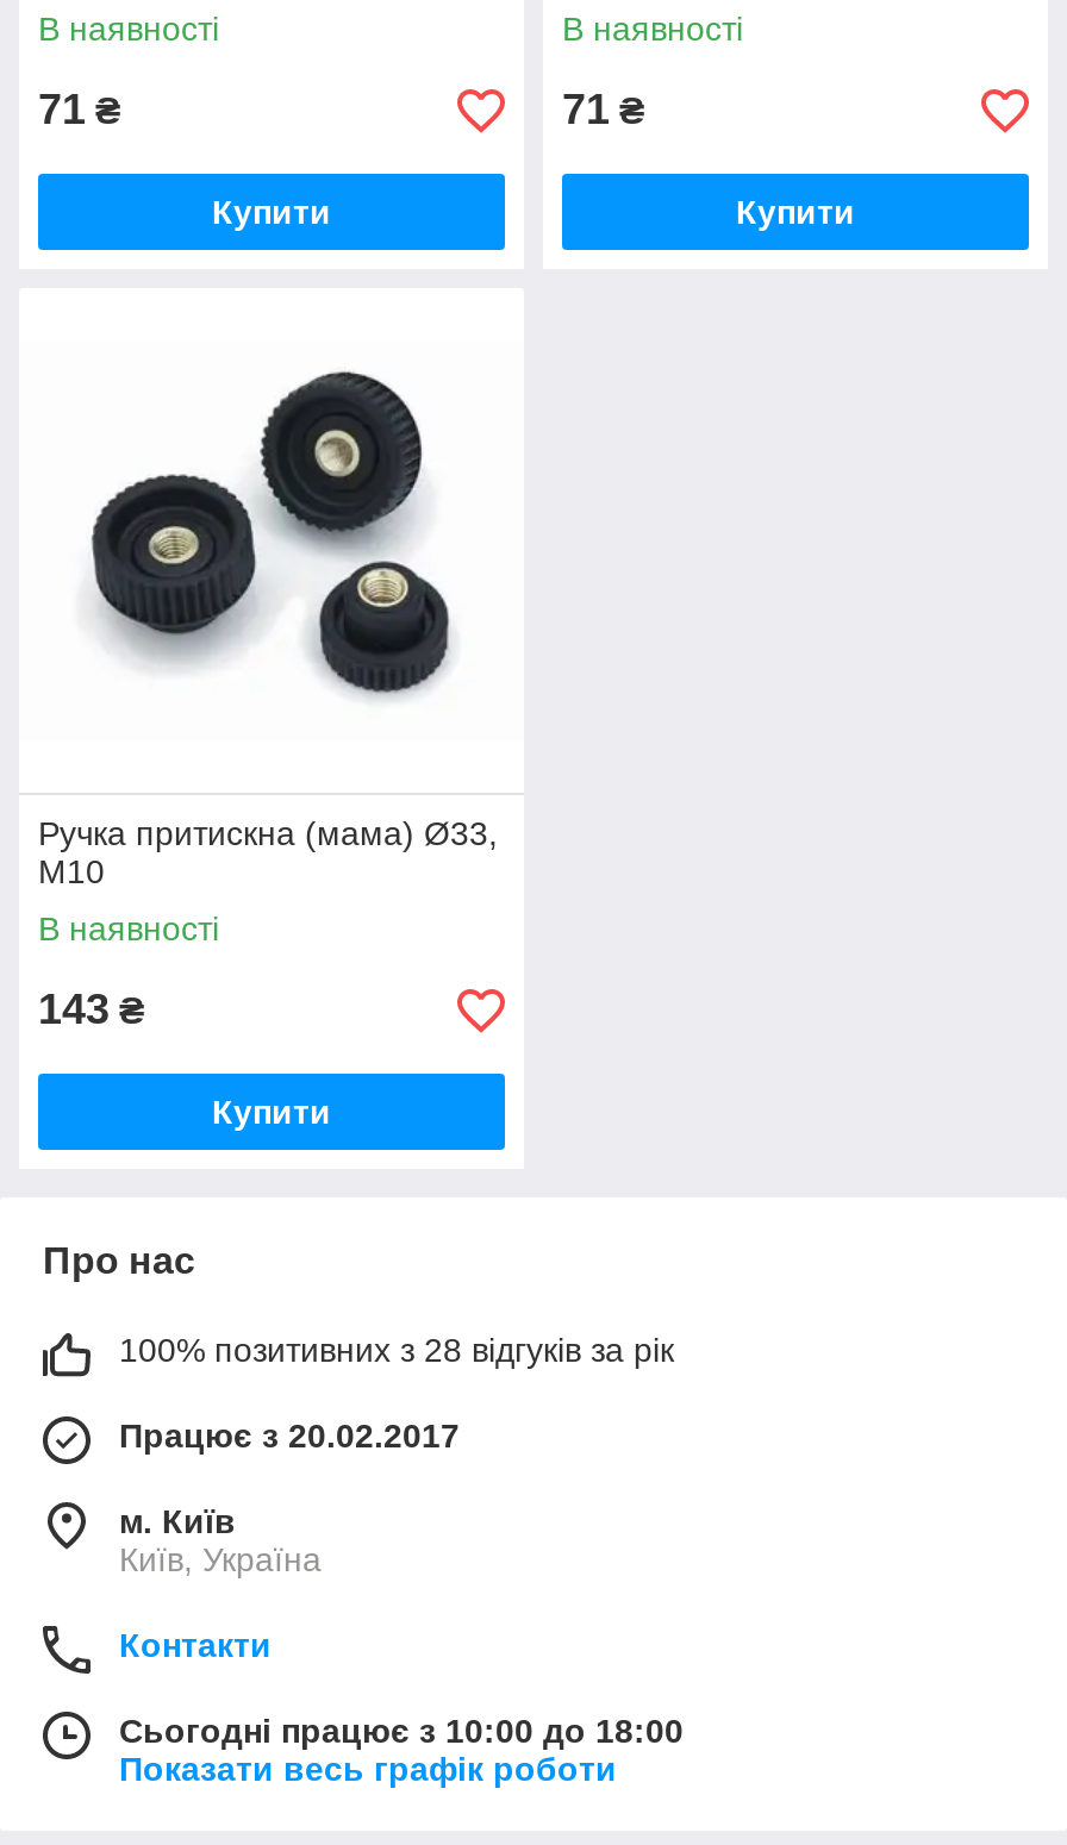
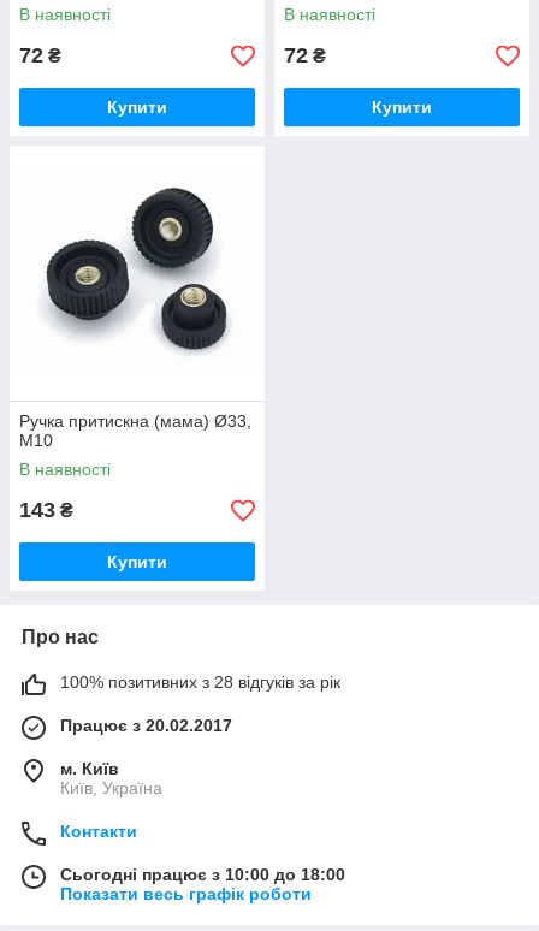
- 71 ₴
+ 72 ₴

- 71 ₴
+ 72 ₴
